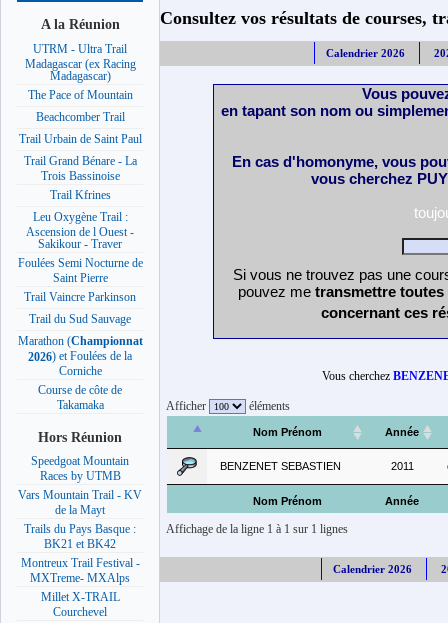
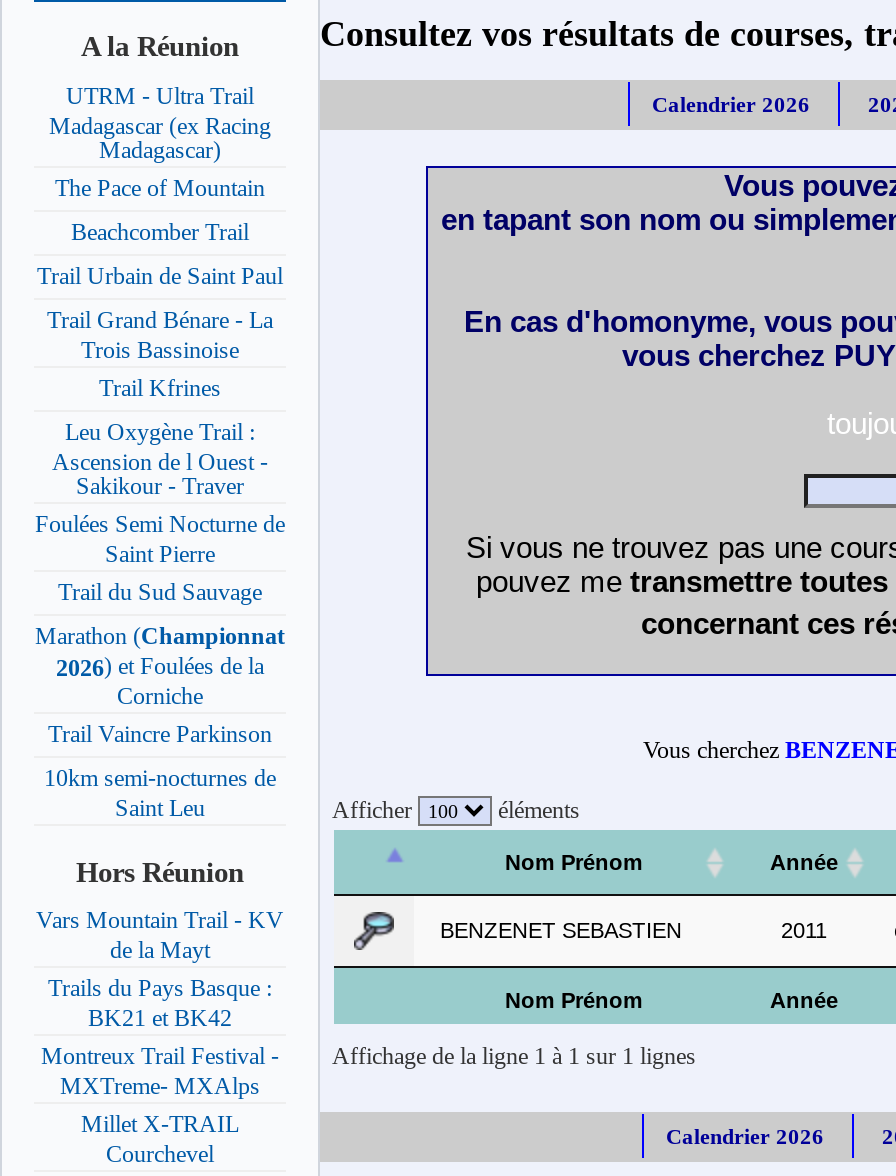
moved down: Trail Vaincre Parkinson

- Course de côte de
- Takamaka
+ 10km semi-nocturnes de
+ Saint Leu

- Speedgoat Mountain
- Races by UTMB
